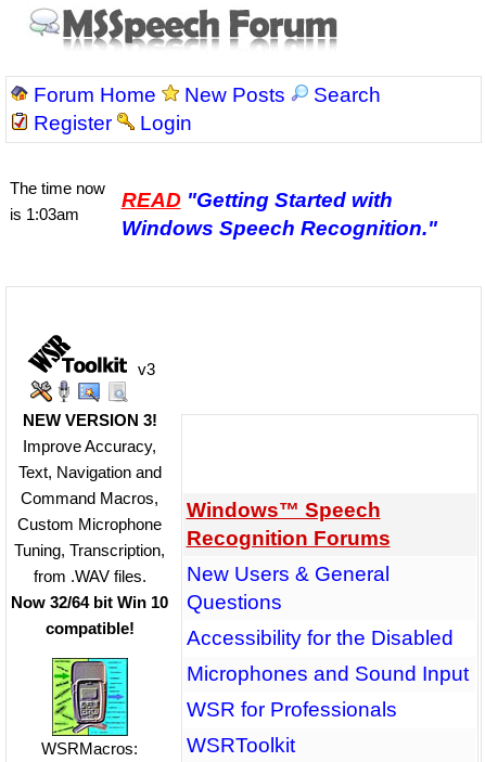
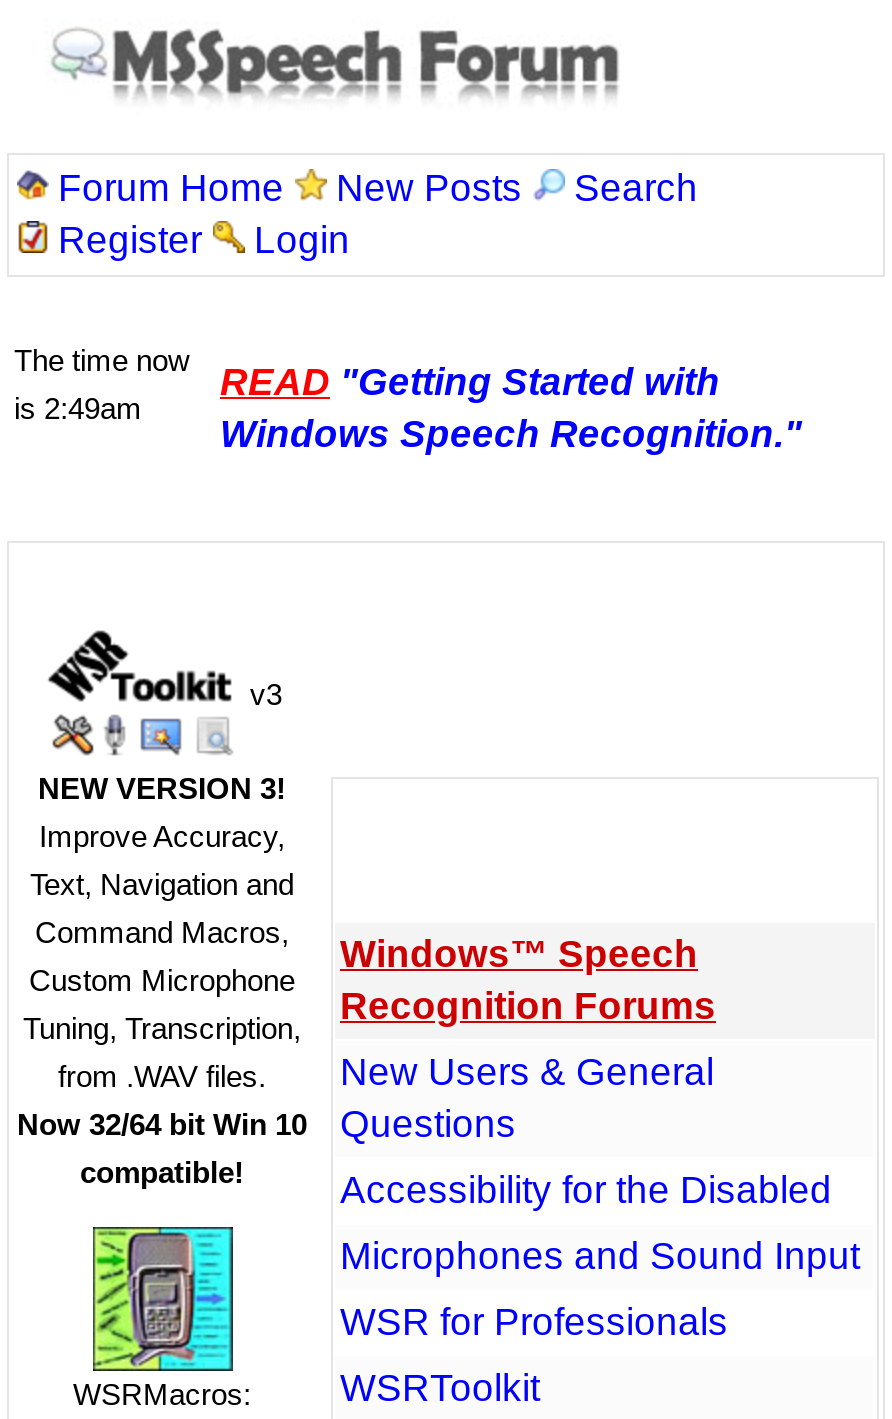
- is 1:03am
+ is 2:49am
